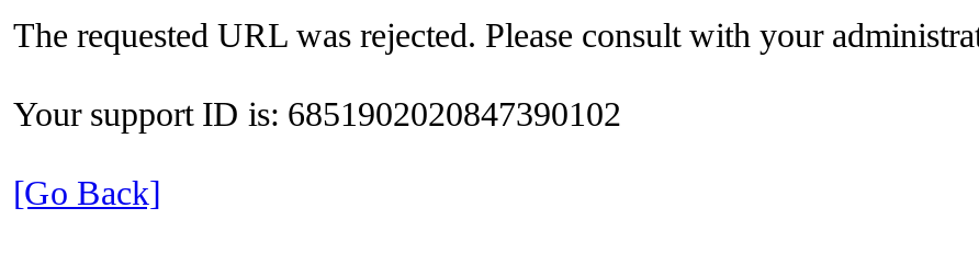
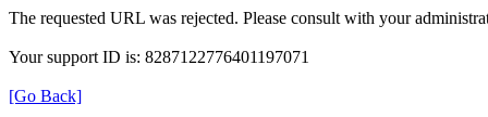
- Your support ID is: 6851902020847390102
+ Your support ID is: 8287122776401197071
